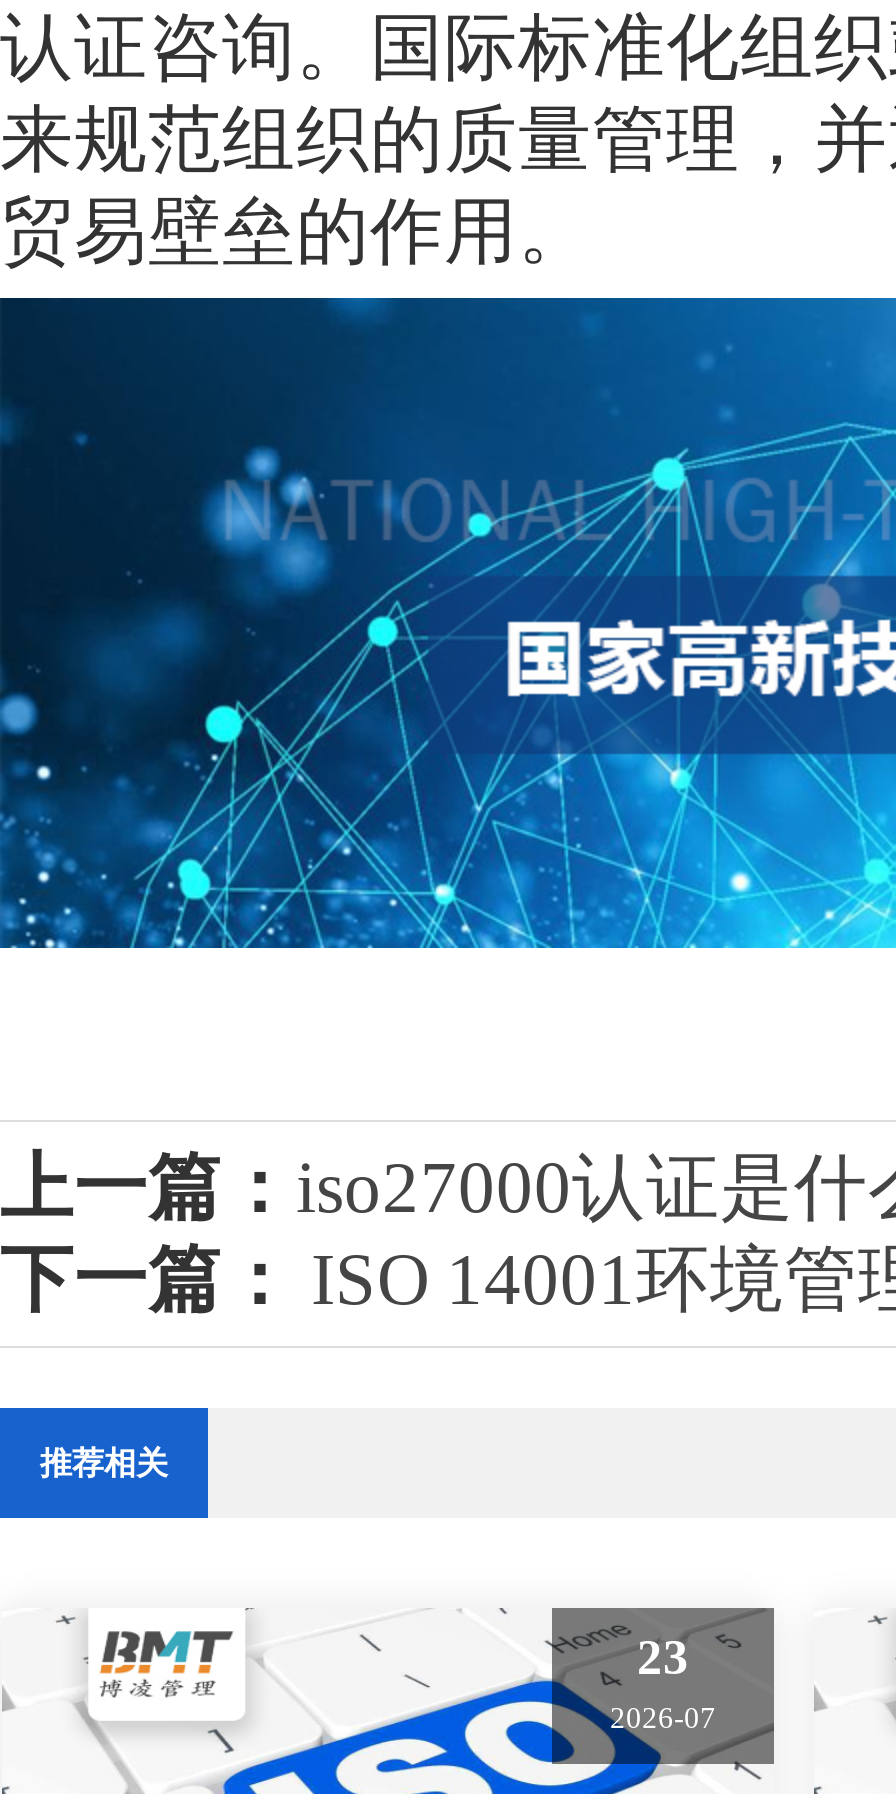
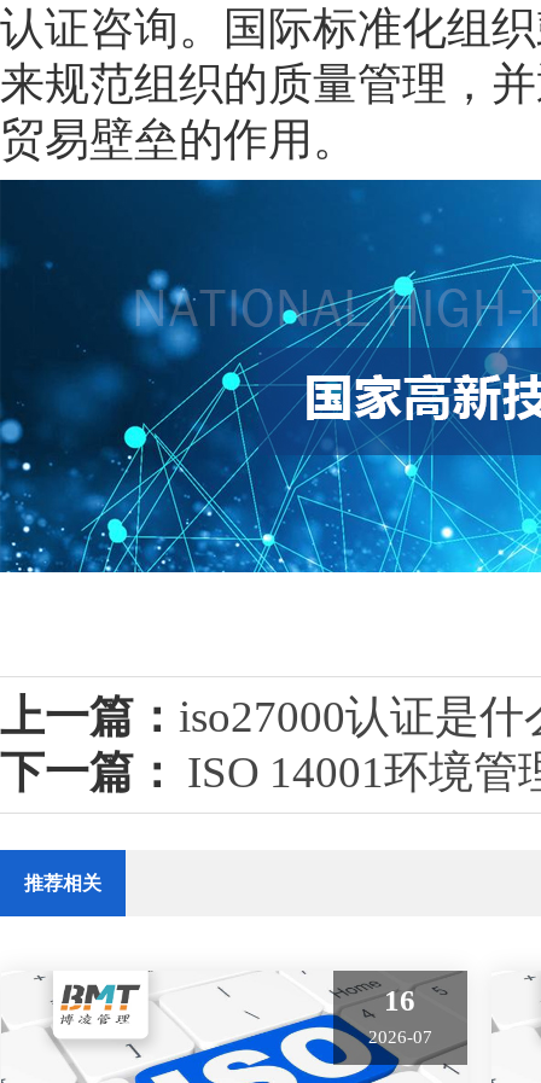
- 23
+ 16
